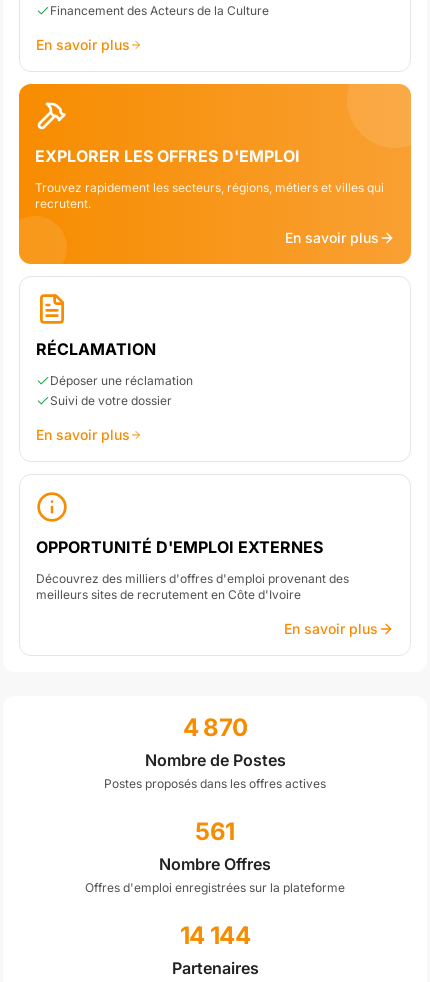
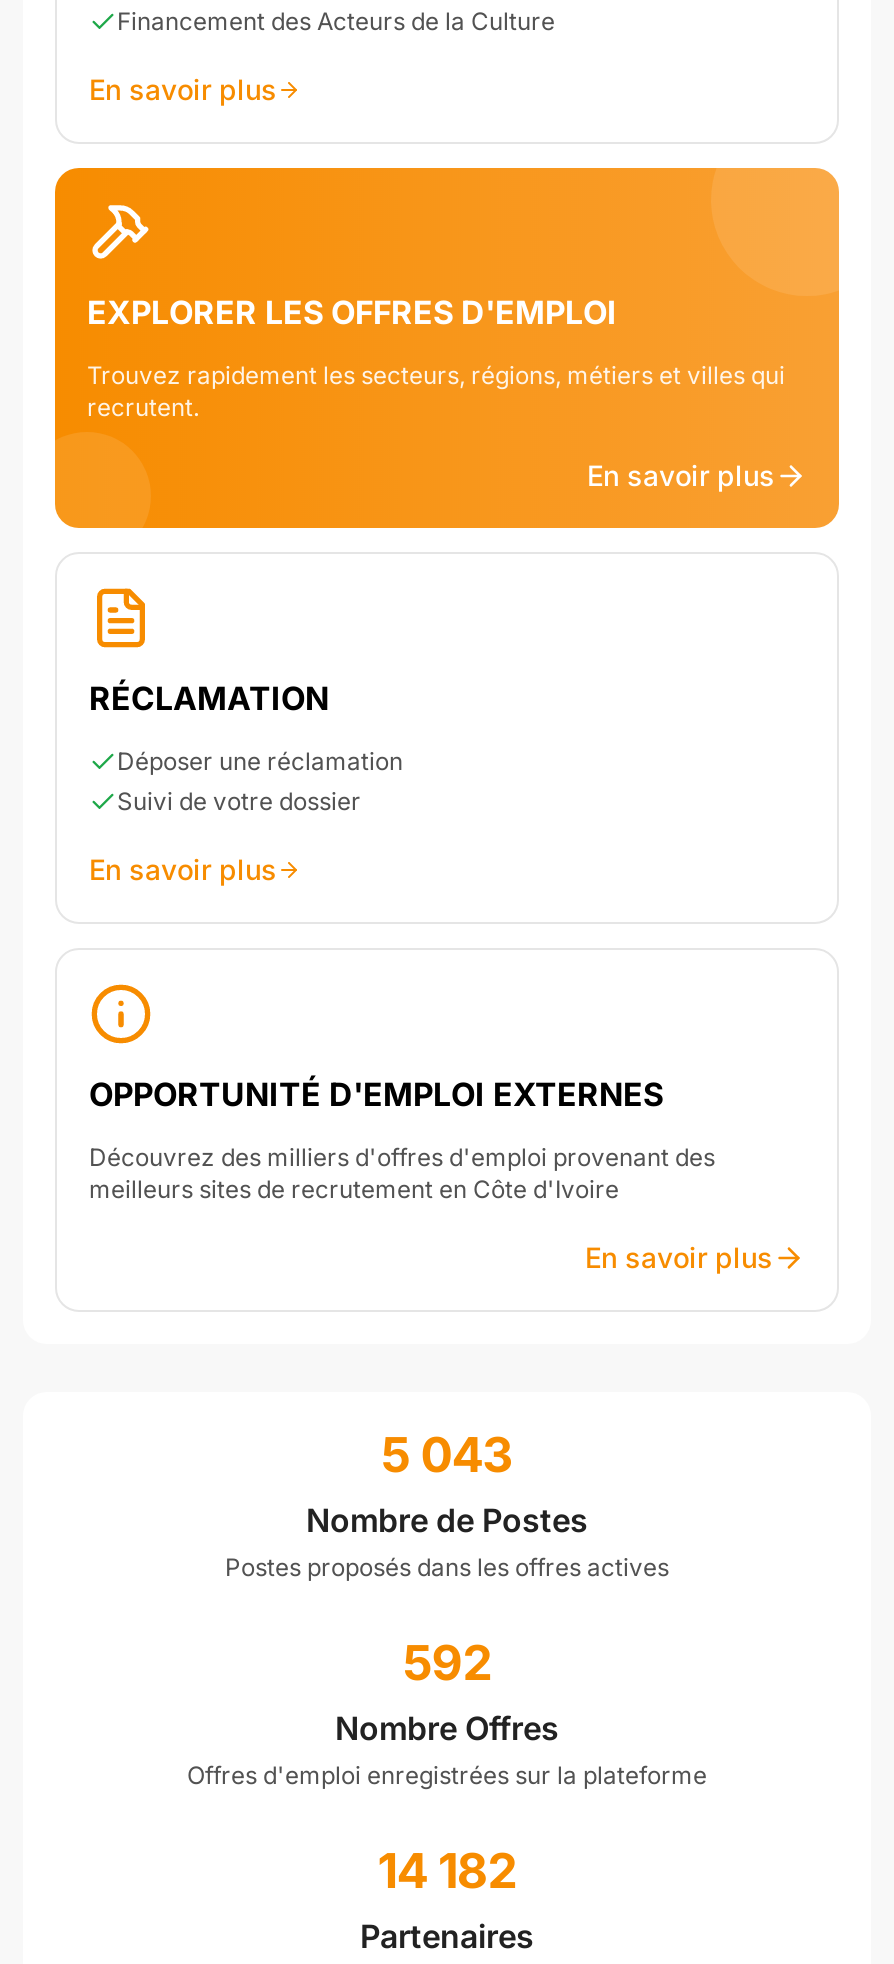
- 4 870
+ 5 043

- 561
+ 592

- 14 144
+ 14 182
